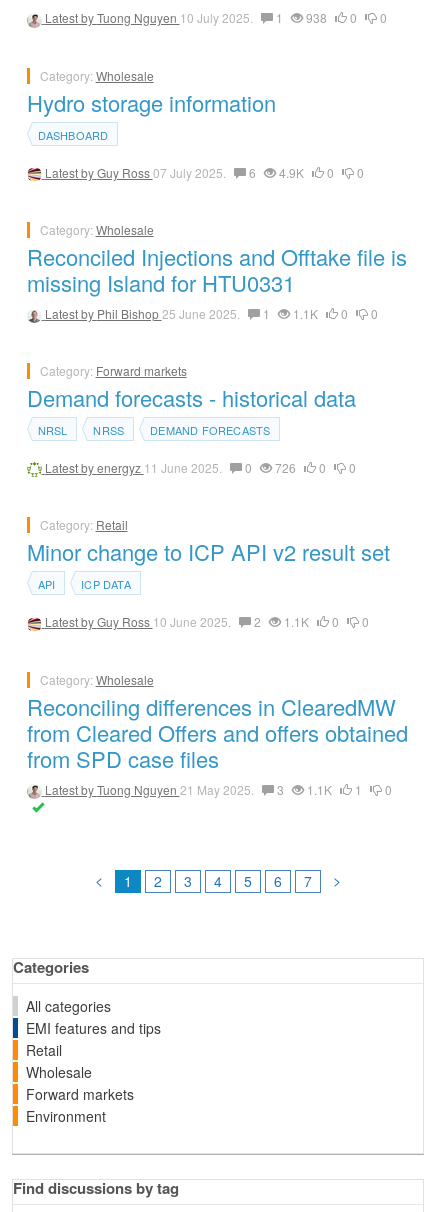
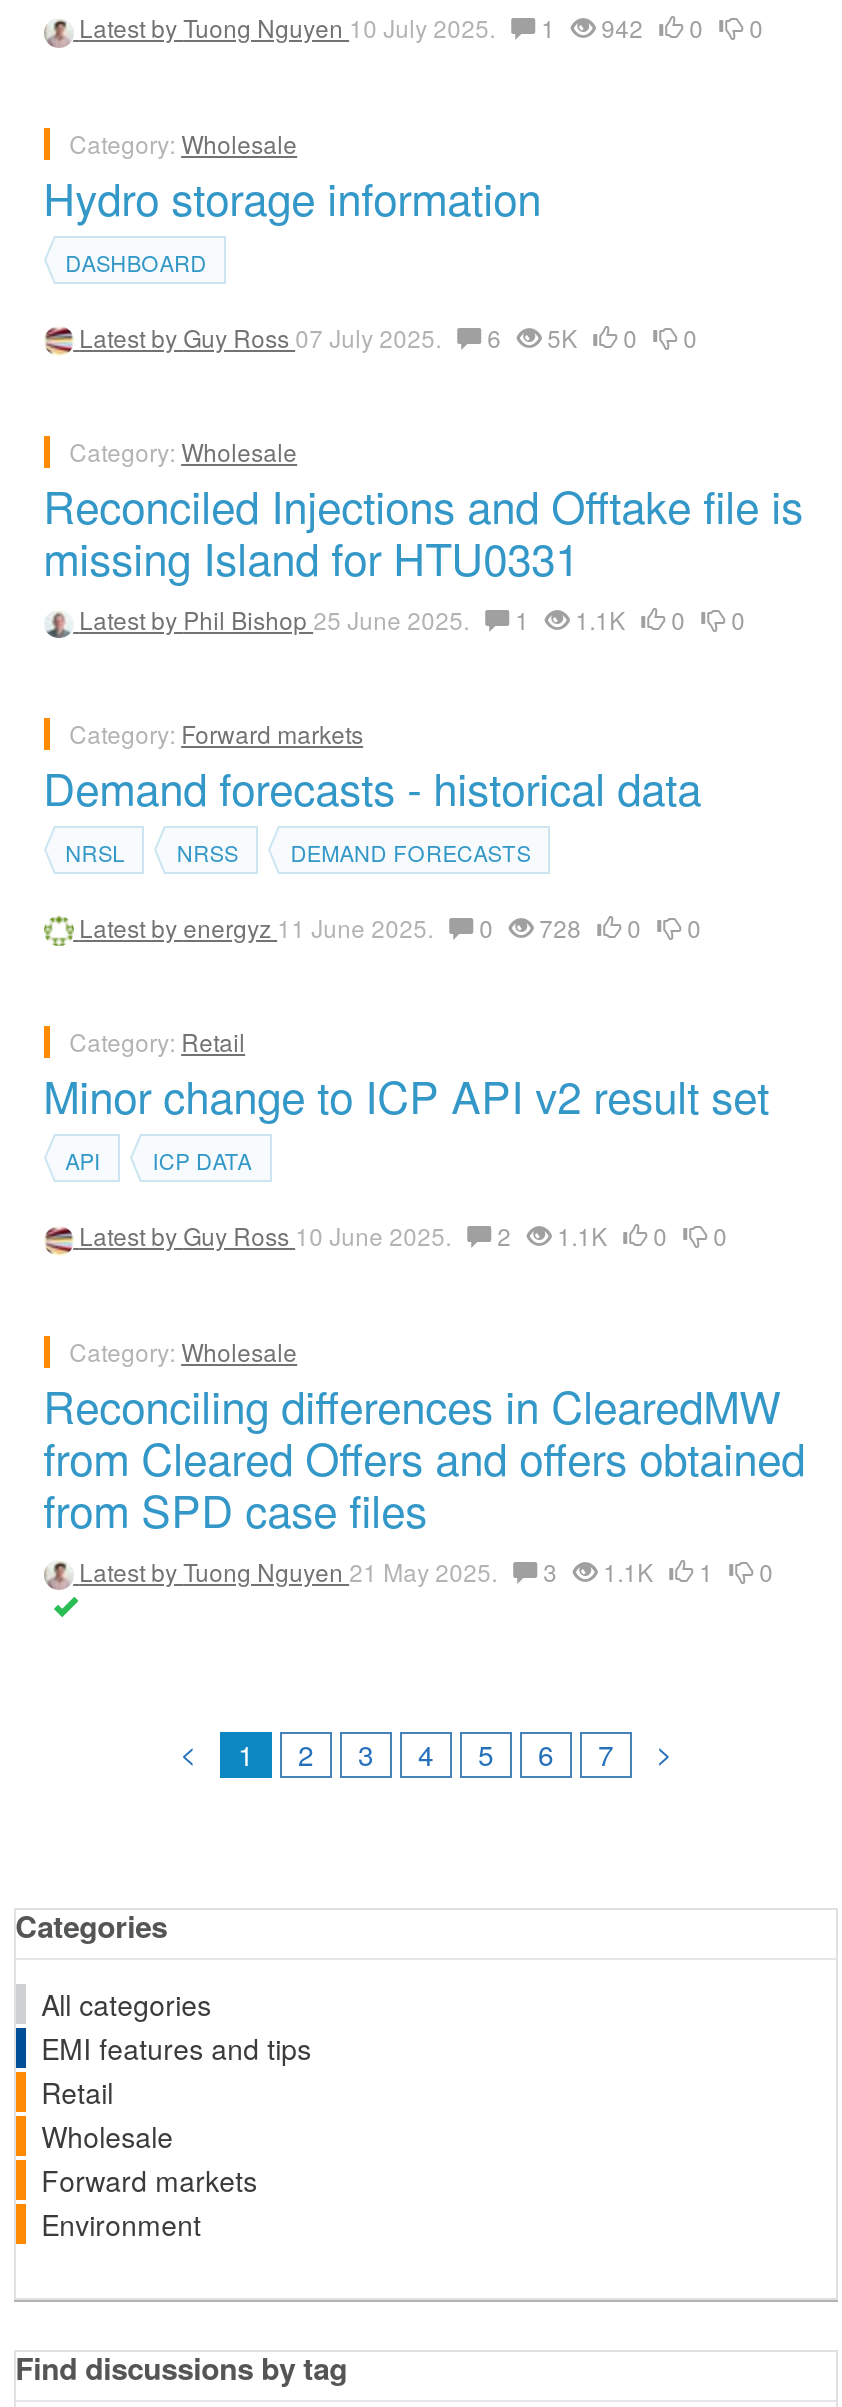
- Latest by Tuong Nguyen 10 July 2025. 1 938 0 0
+ Latest by Tuong Nguyen 10 July 2025. 1 942 0 0

- Latest by Guy Ross 07 July 2025. 6 4.9K 0 0
+ Latest by Guy Ross 07 July 2025. 6 5K 0 0

- Latest by energyz 11 June 2025. 0 726 0 0
+ Latest by energyz 11 June 2025. 0 728 0 0
